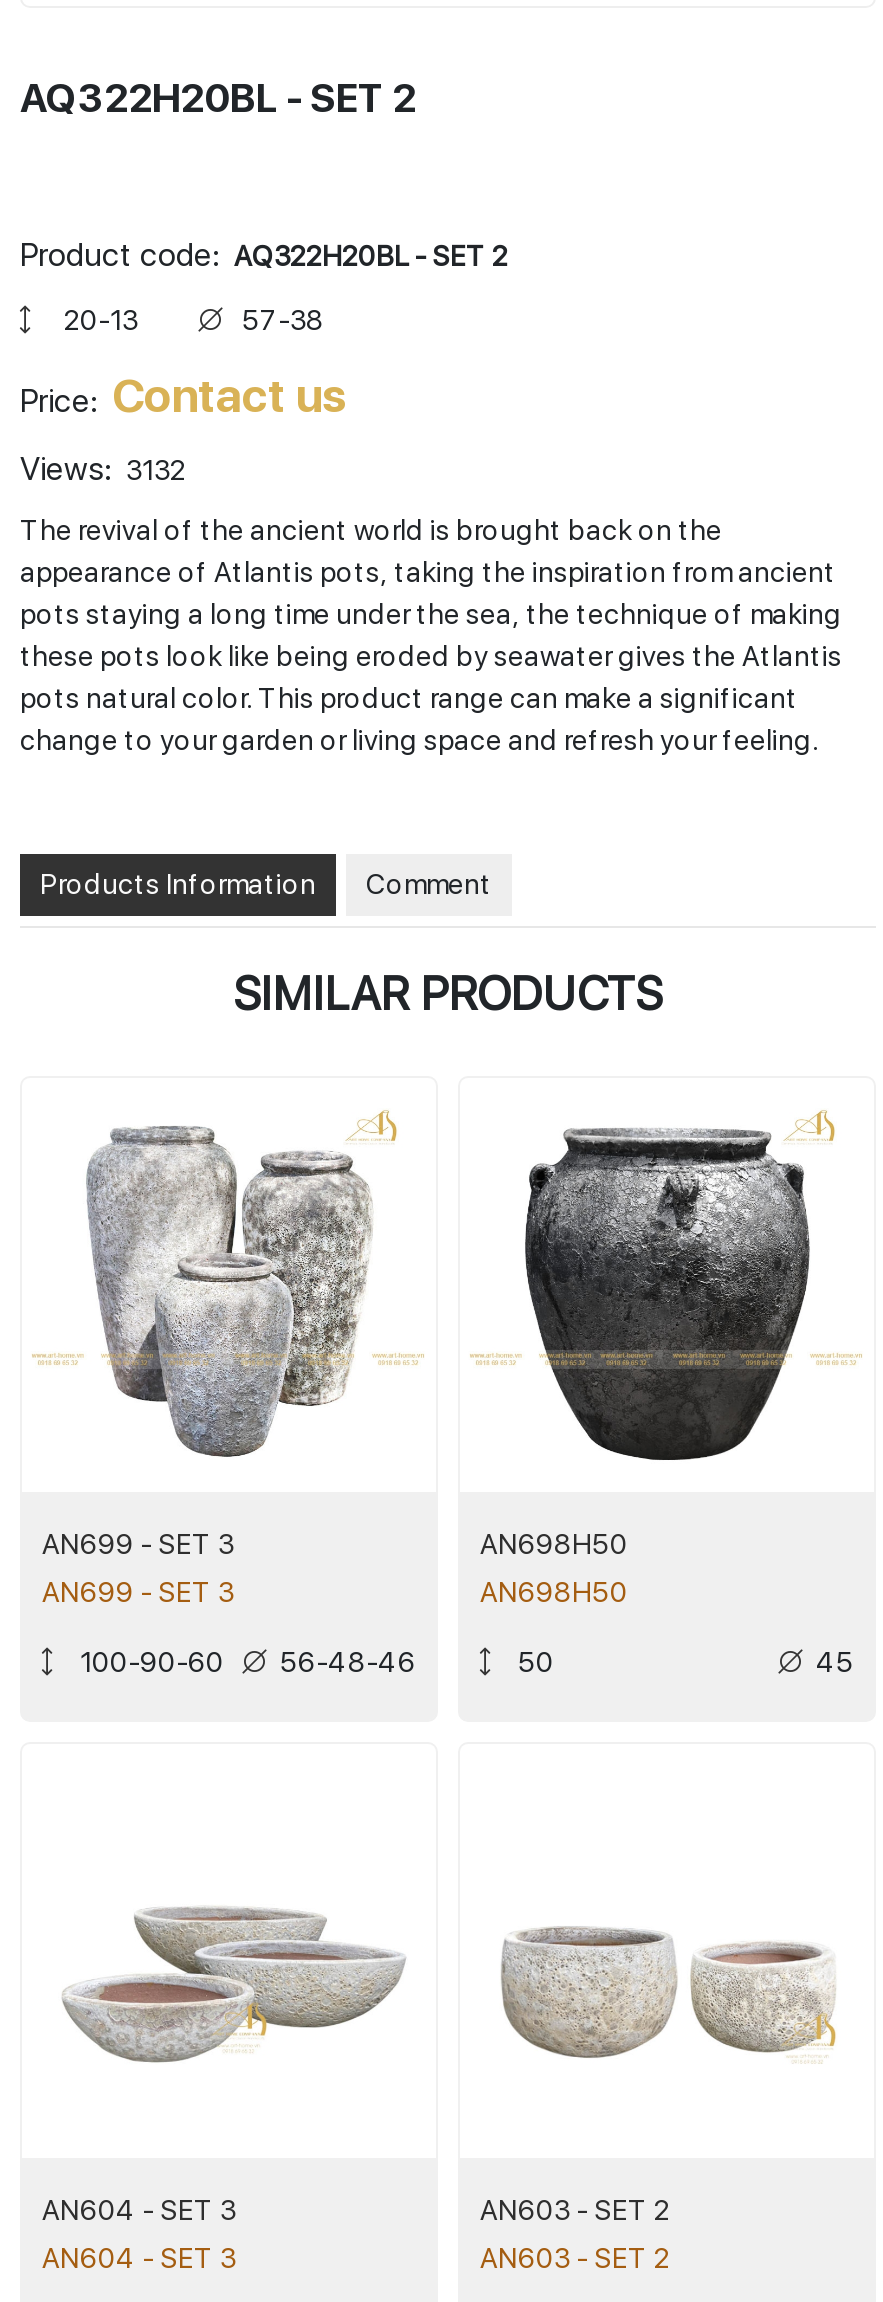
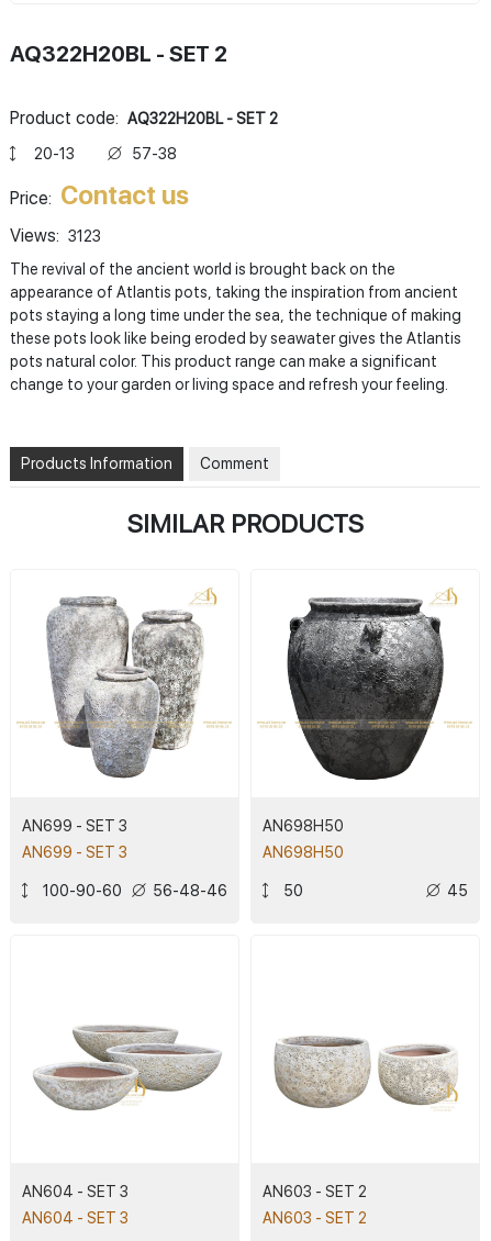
- Views: 3132
+ Views: 3123
